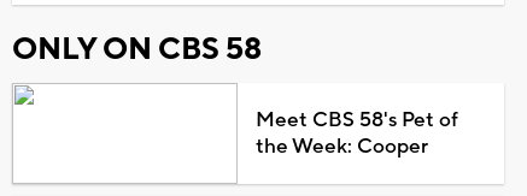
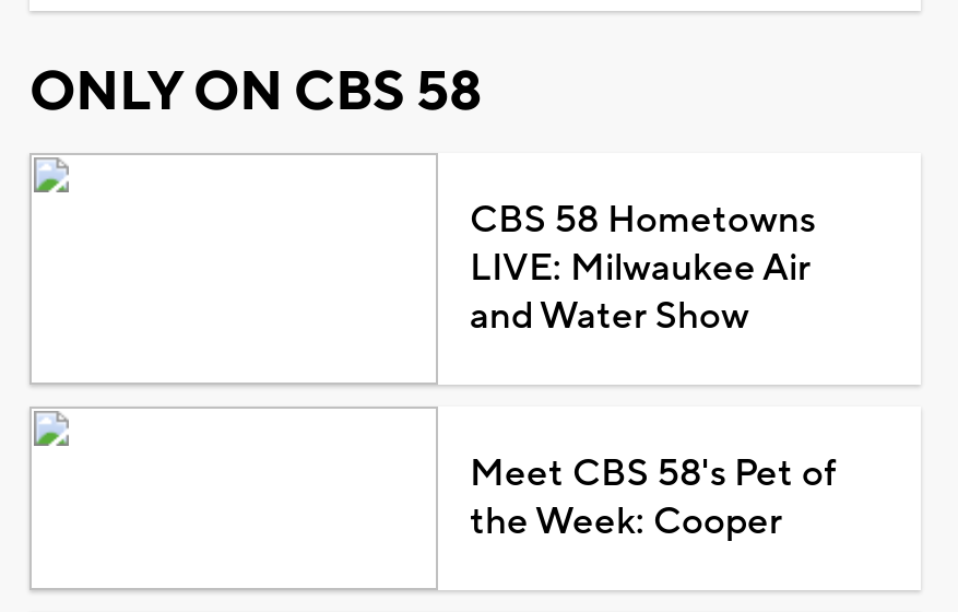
+ CBS 58 Hometowns
+ LIVE: Milwaukee Air
+ and Water Show
